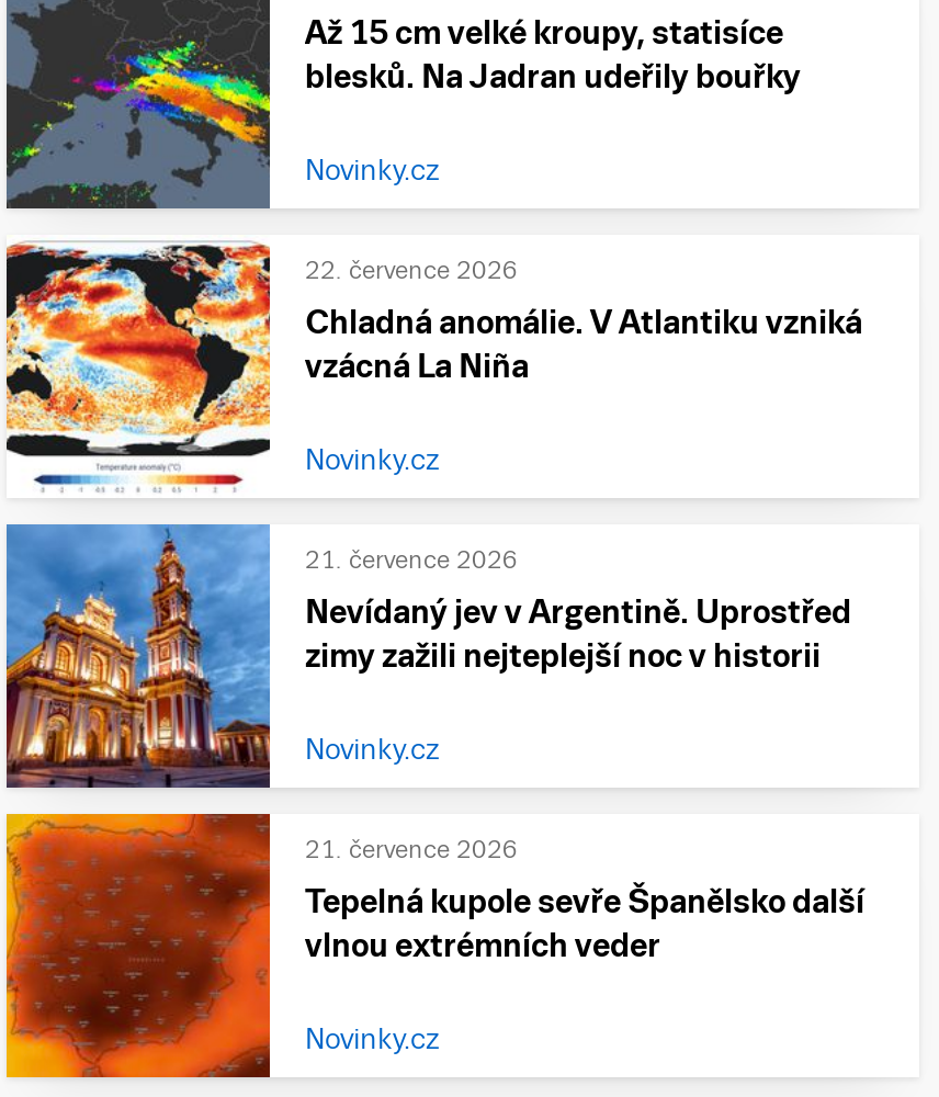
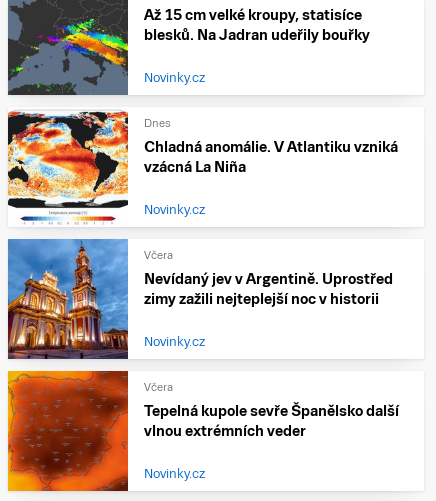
- 22. července 2026
+ Dnes

- 21. července 2026
+ Včera

- 21. července 2026
+ Včera
